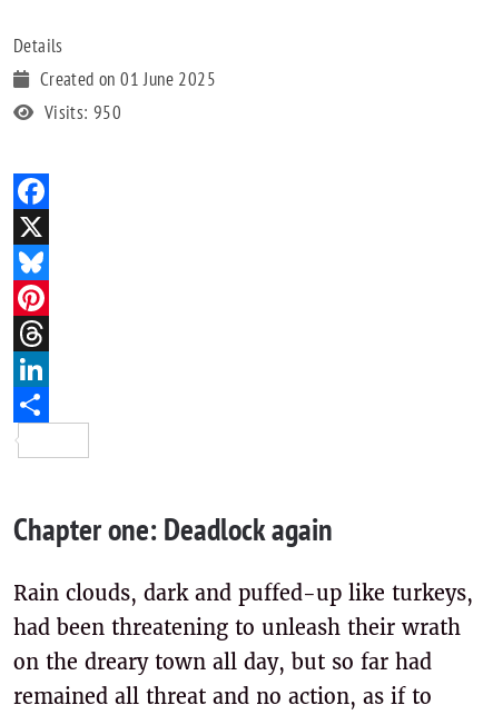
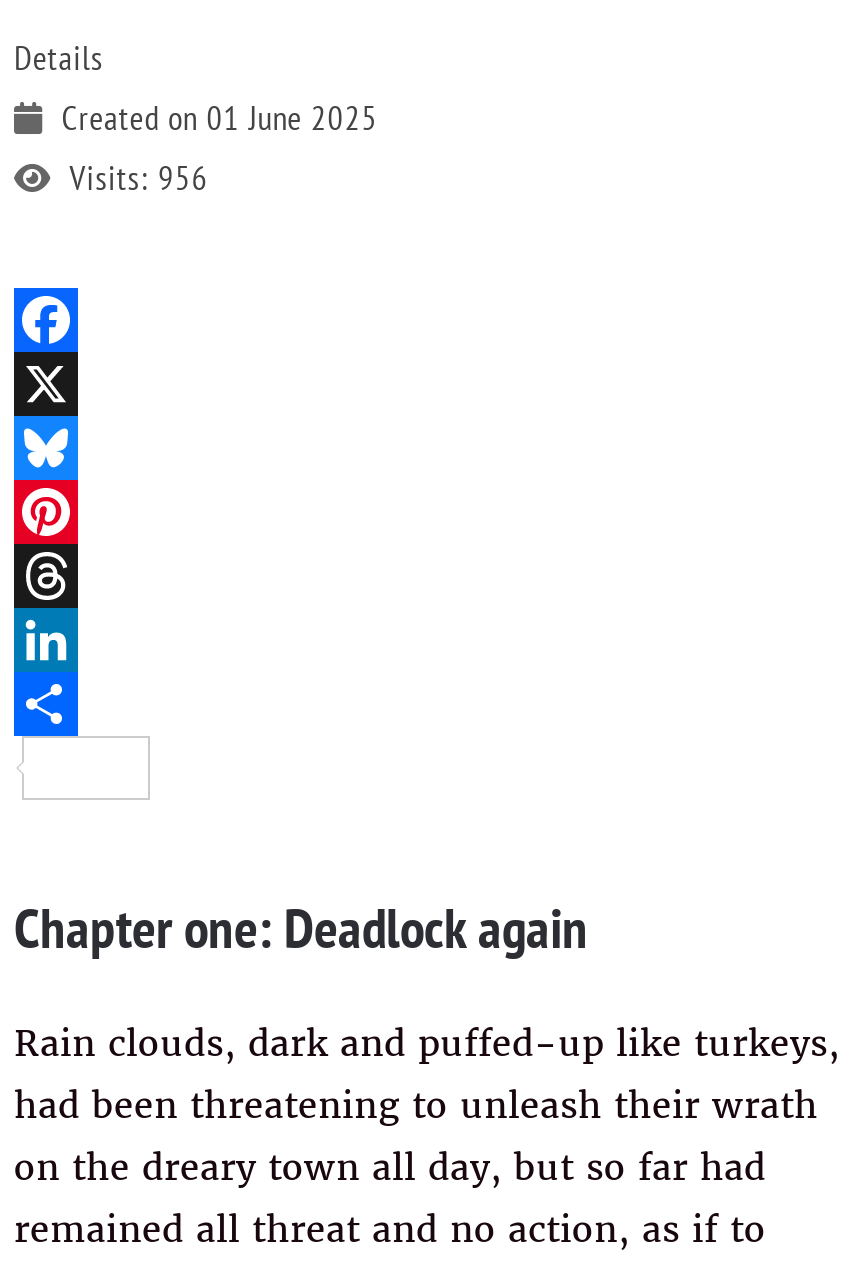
- Visits: 950
+ Visits: 956
